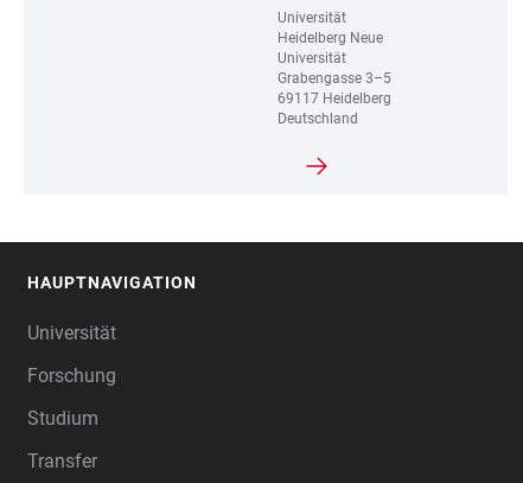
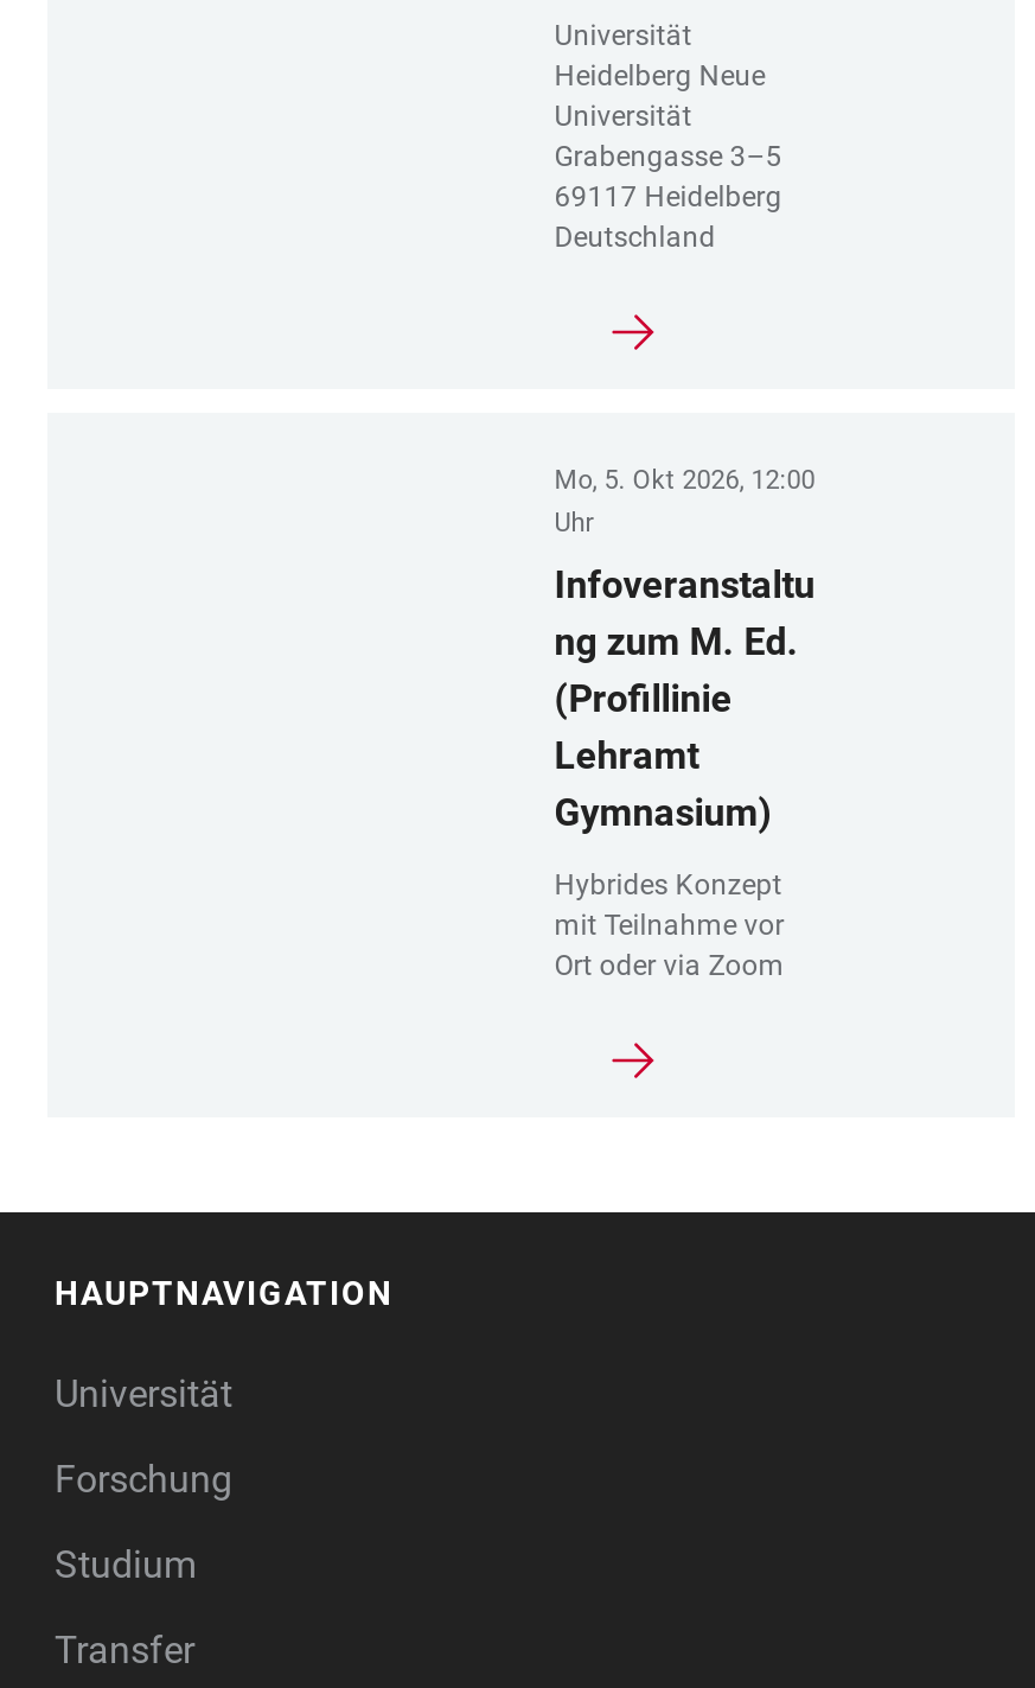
+ Mo, 5. Okt 2026, 12:00
+ Uhr
+ Infoveranstaltu
+ ng zum M. Ed.
+ (Profillinie
+ Lehramt
+ Gymnasium)
+ Hybrides Konzept
+ mit Teilnahme vor
+ Ort oder via Zoom
